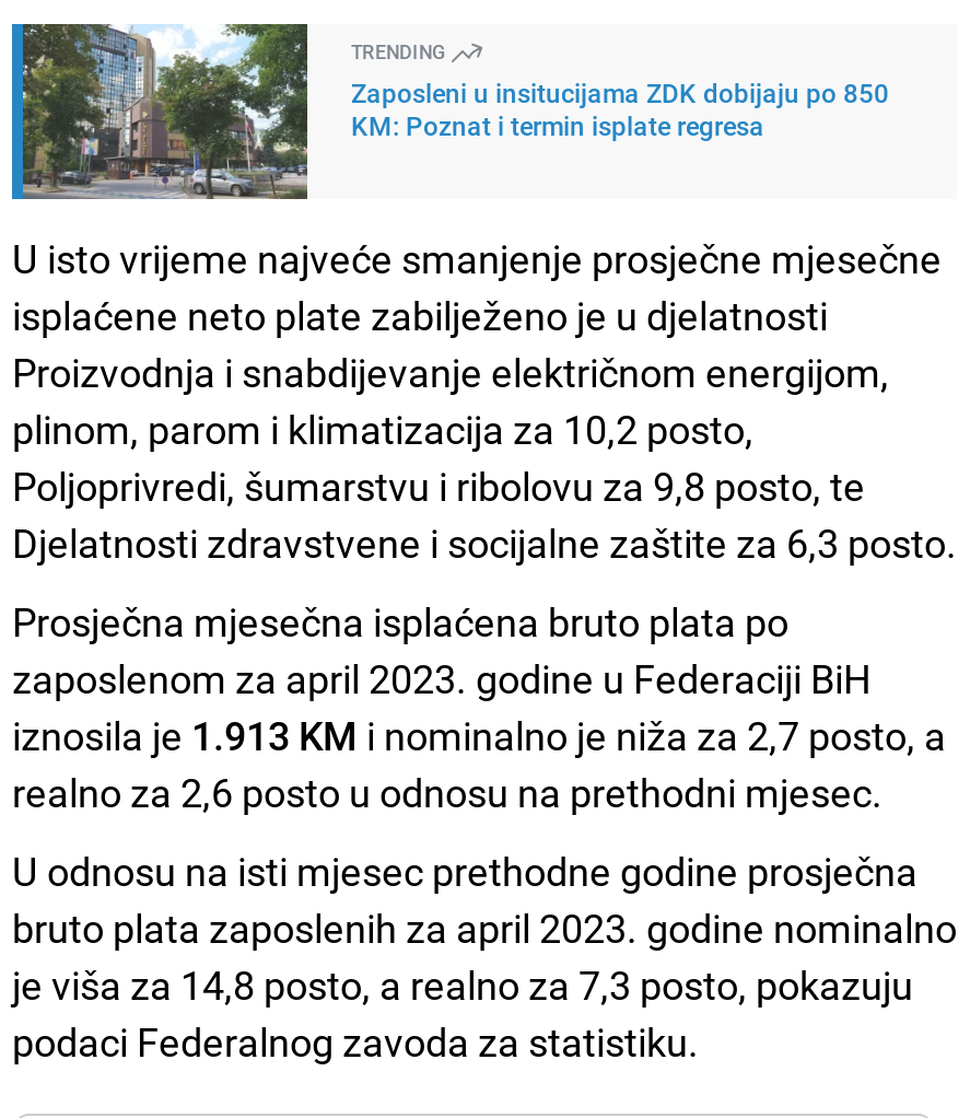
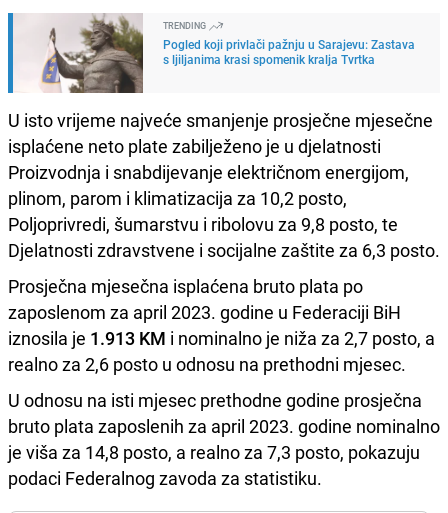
- [image]
- Zaposleni u insitucijama ZDK dobijaju po 850
- KM: Poznat i termin isplate regresa
+ [image]
+ Pogled koji privlači pažnju u Sarajevu: Zastava
+ s ljiljanima krasi spomenik kralja Tvrtka
